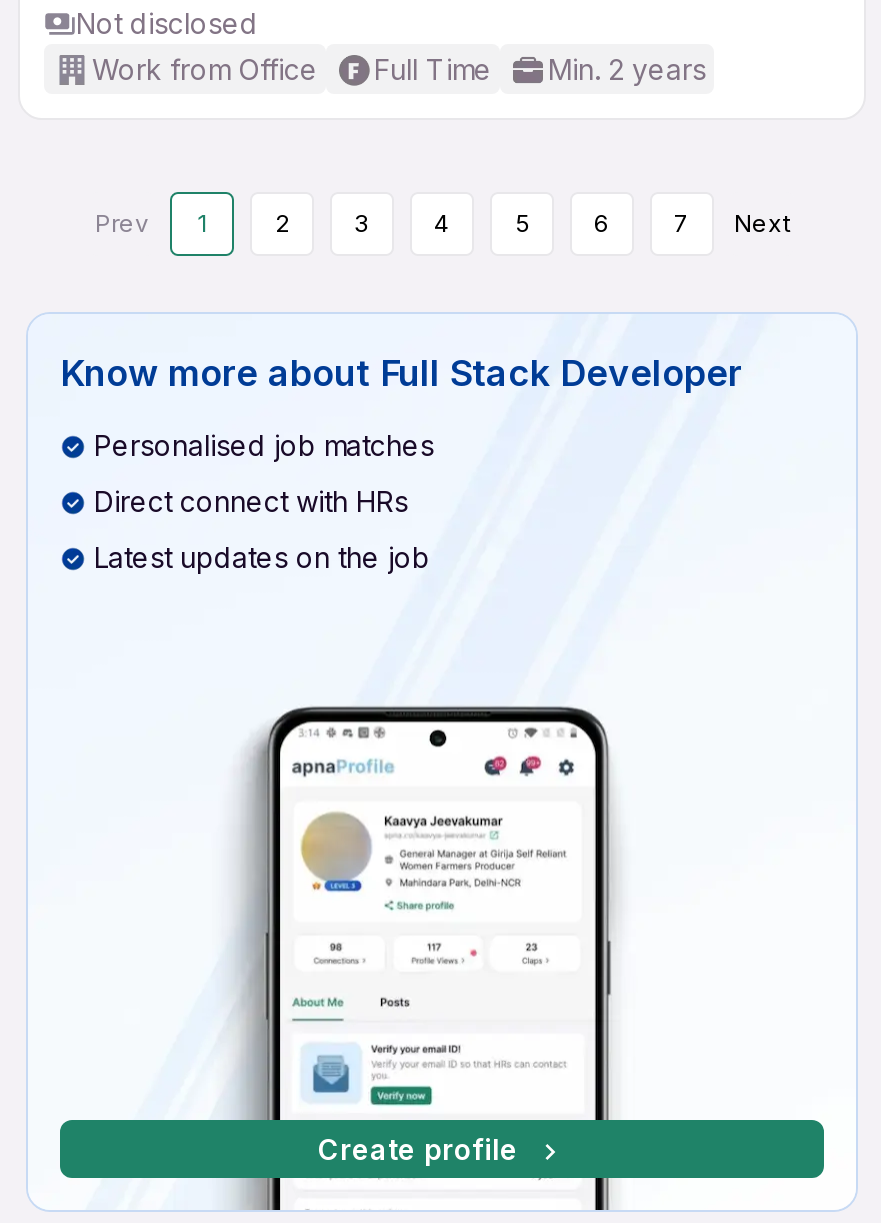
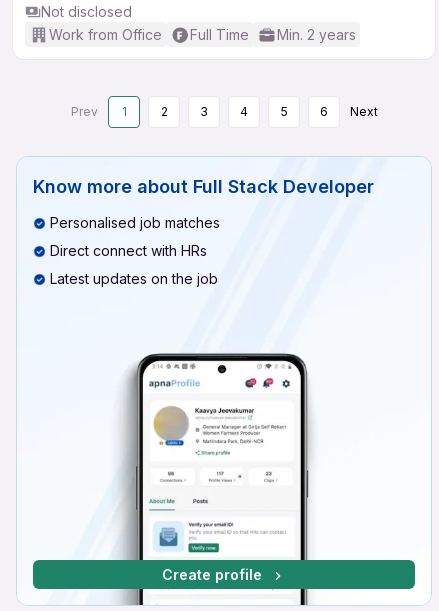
- 7
